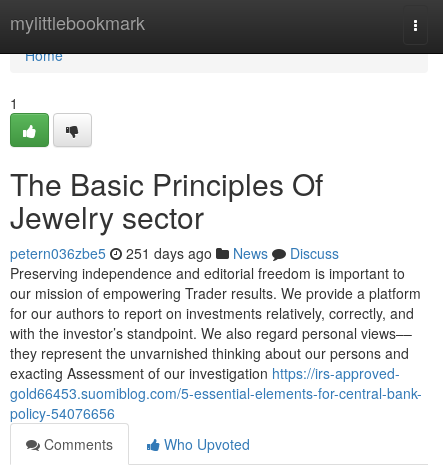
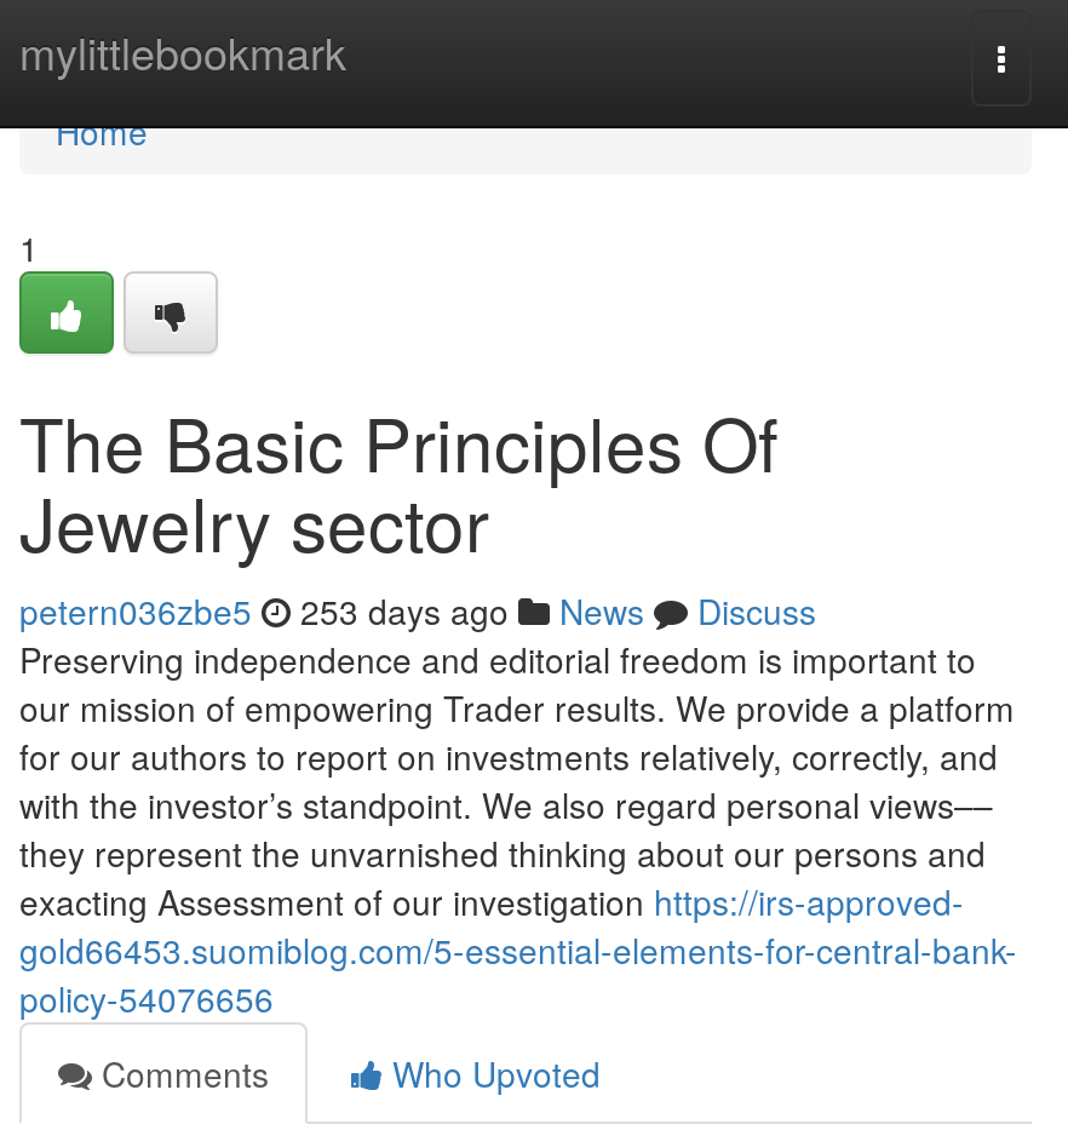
- petern036zbe5 251 days ago News Discuss
+ petern036zbe5 253 days ago News Discuss
